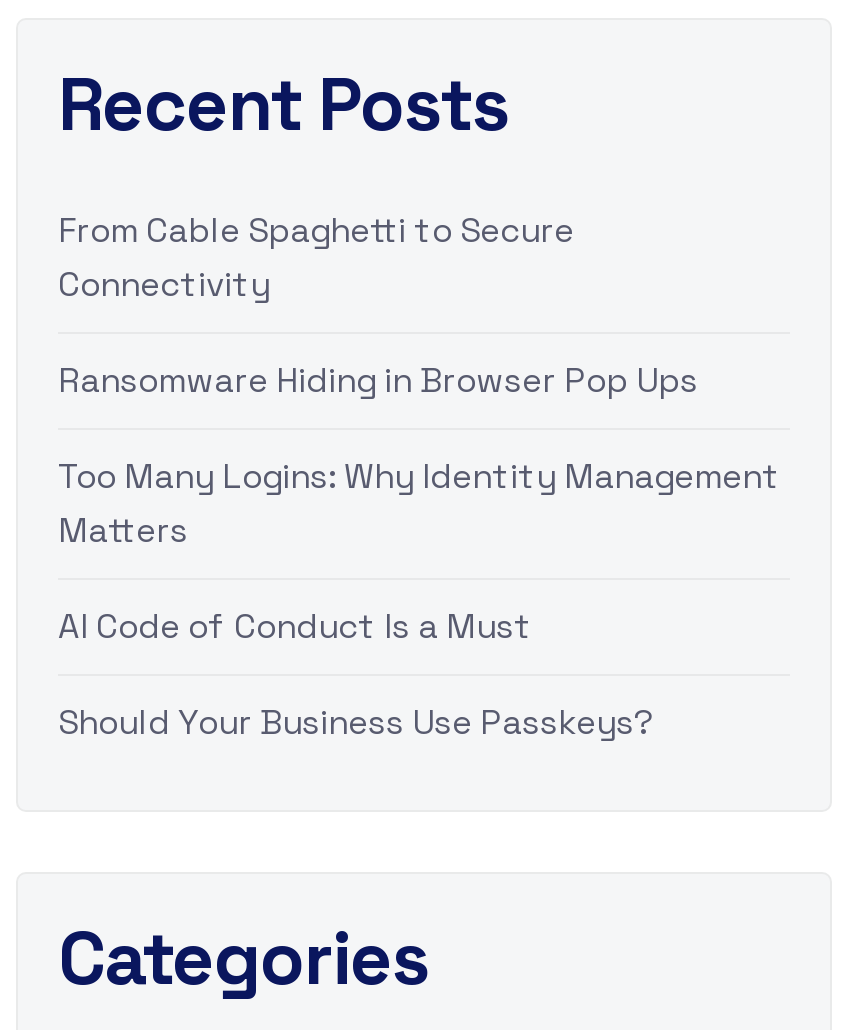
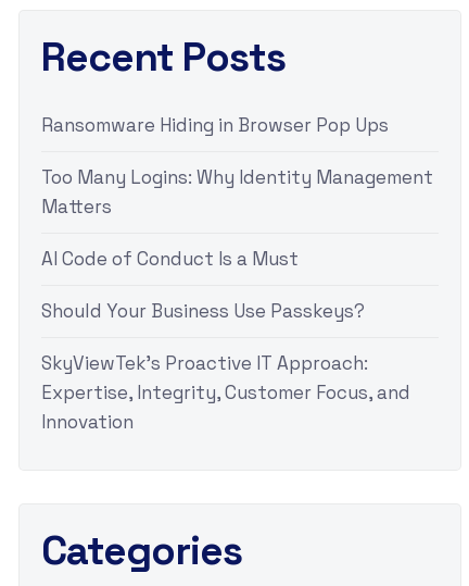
- From Cable Spaghetti to Secure
- Connectivity

moved up: Ransomware Hiding in Browser Pop Ups | Too Many Logins: Why Identity Management | Matters | AI Code of Conduct Is a Must | Should Your Business Use Passkeys?

+ SkyViewTek’s Proactive IT Approach:
+ Expertise, Integrity, Customer Focus, and
+ Innovation
